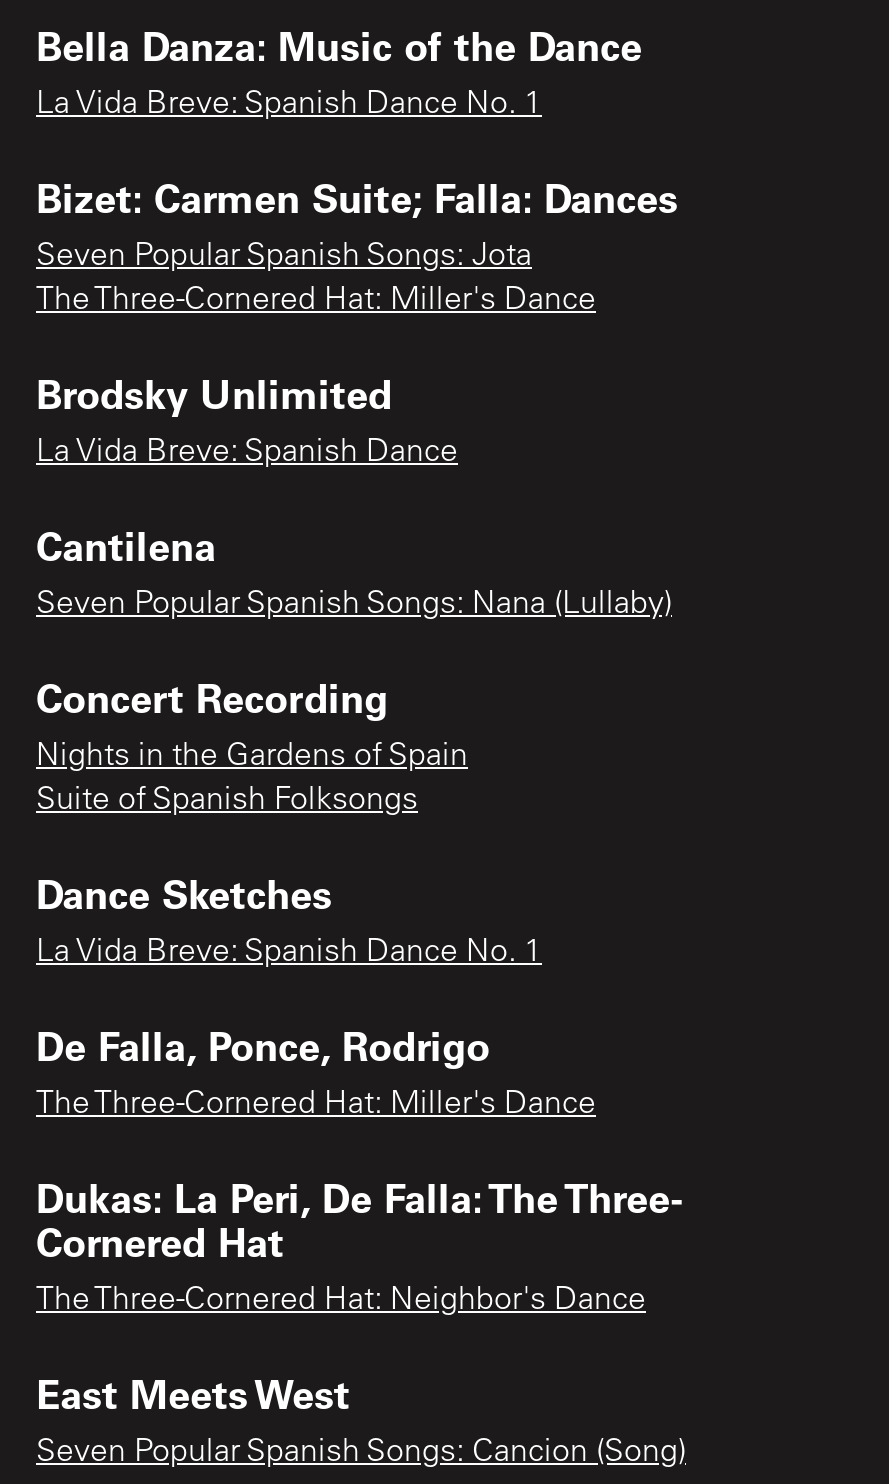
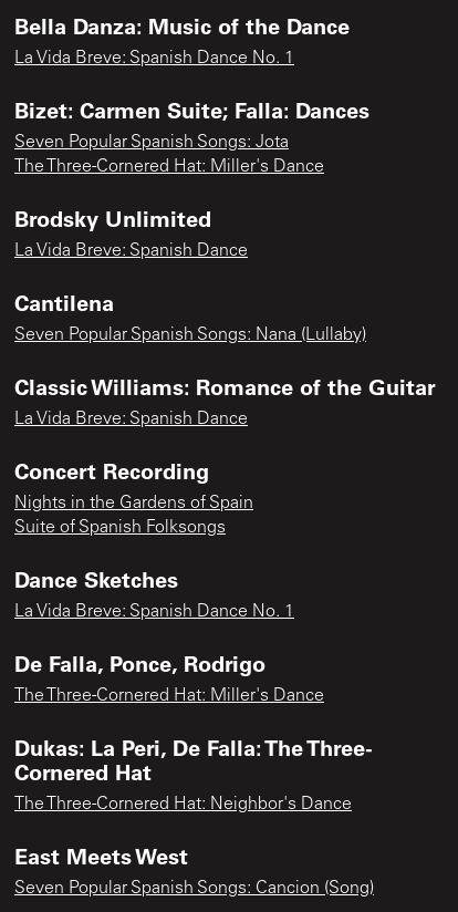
+ Classic Williams: Romance of the Guitar
+ La Vida Breve: Spanish Dance
